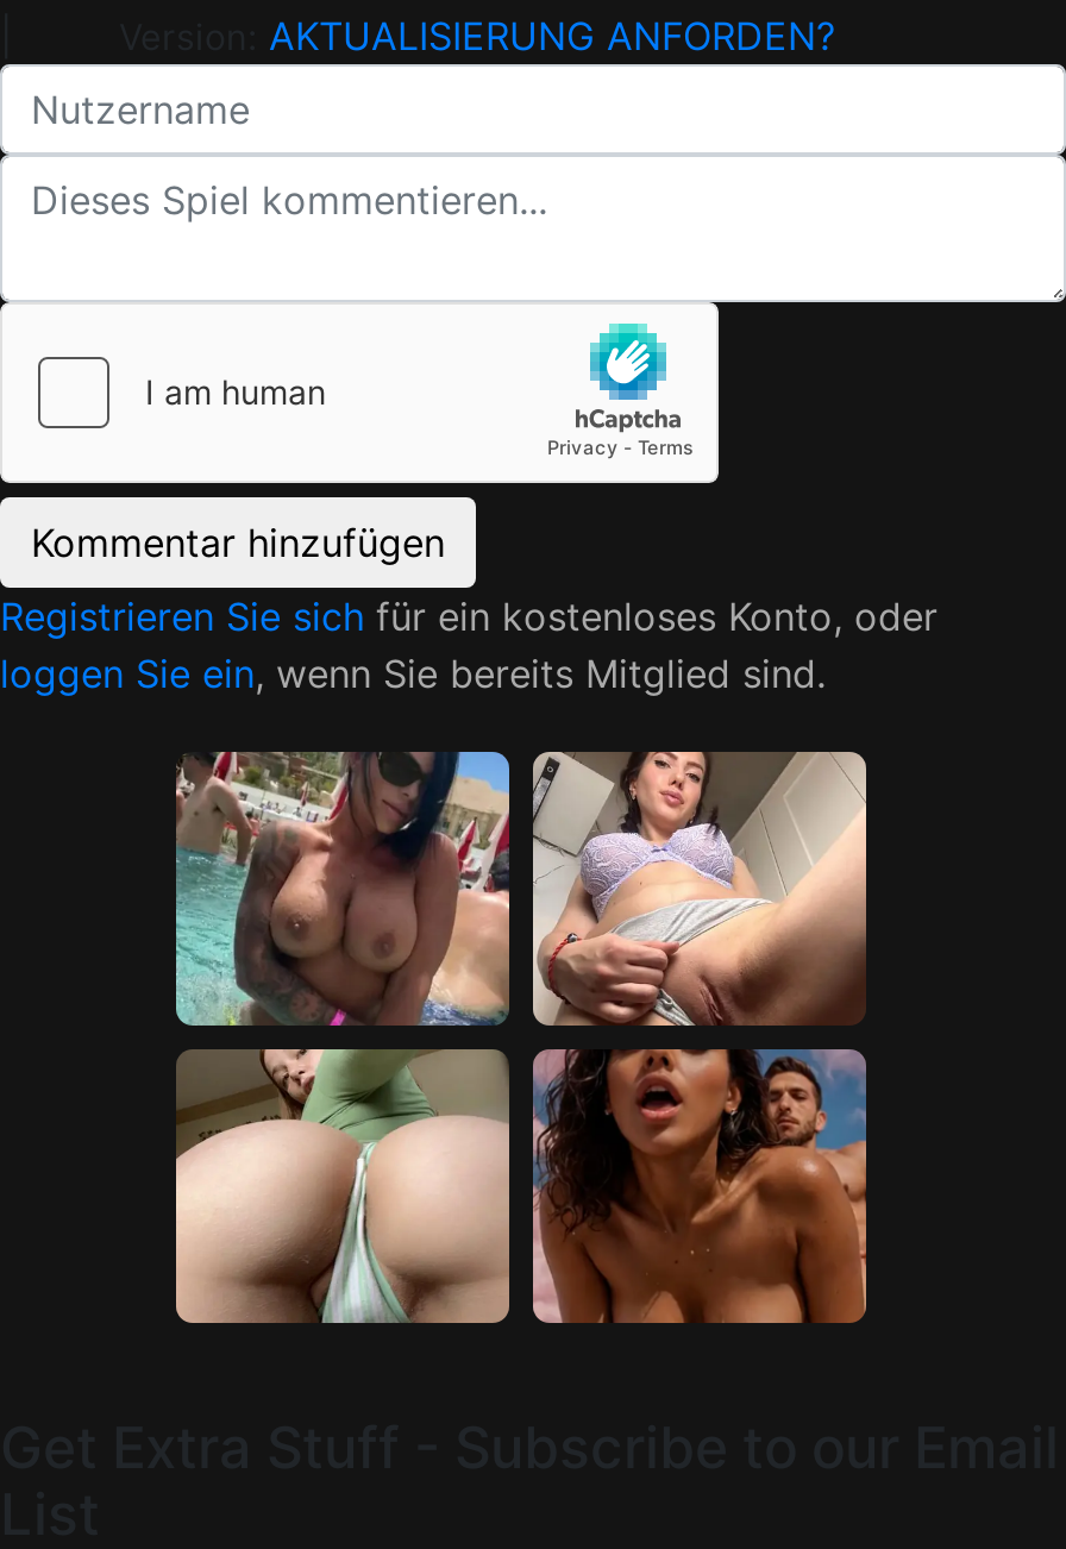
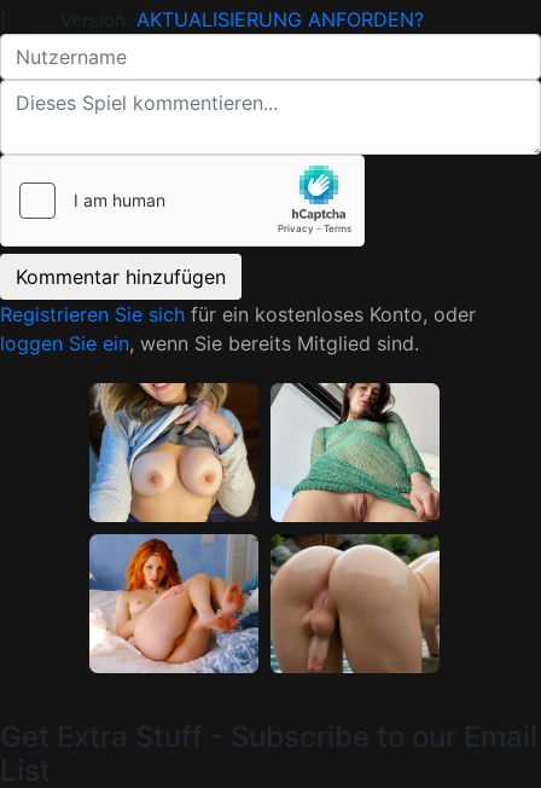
- [image]
+ [image]

- [image]
+ [image]

- [image]
+ [image]

- [image]
+ [image]
